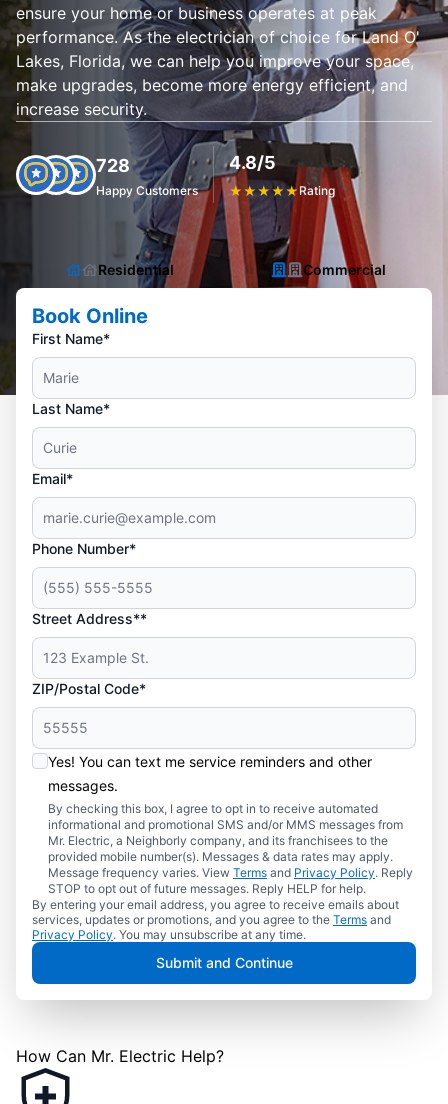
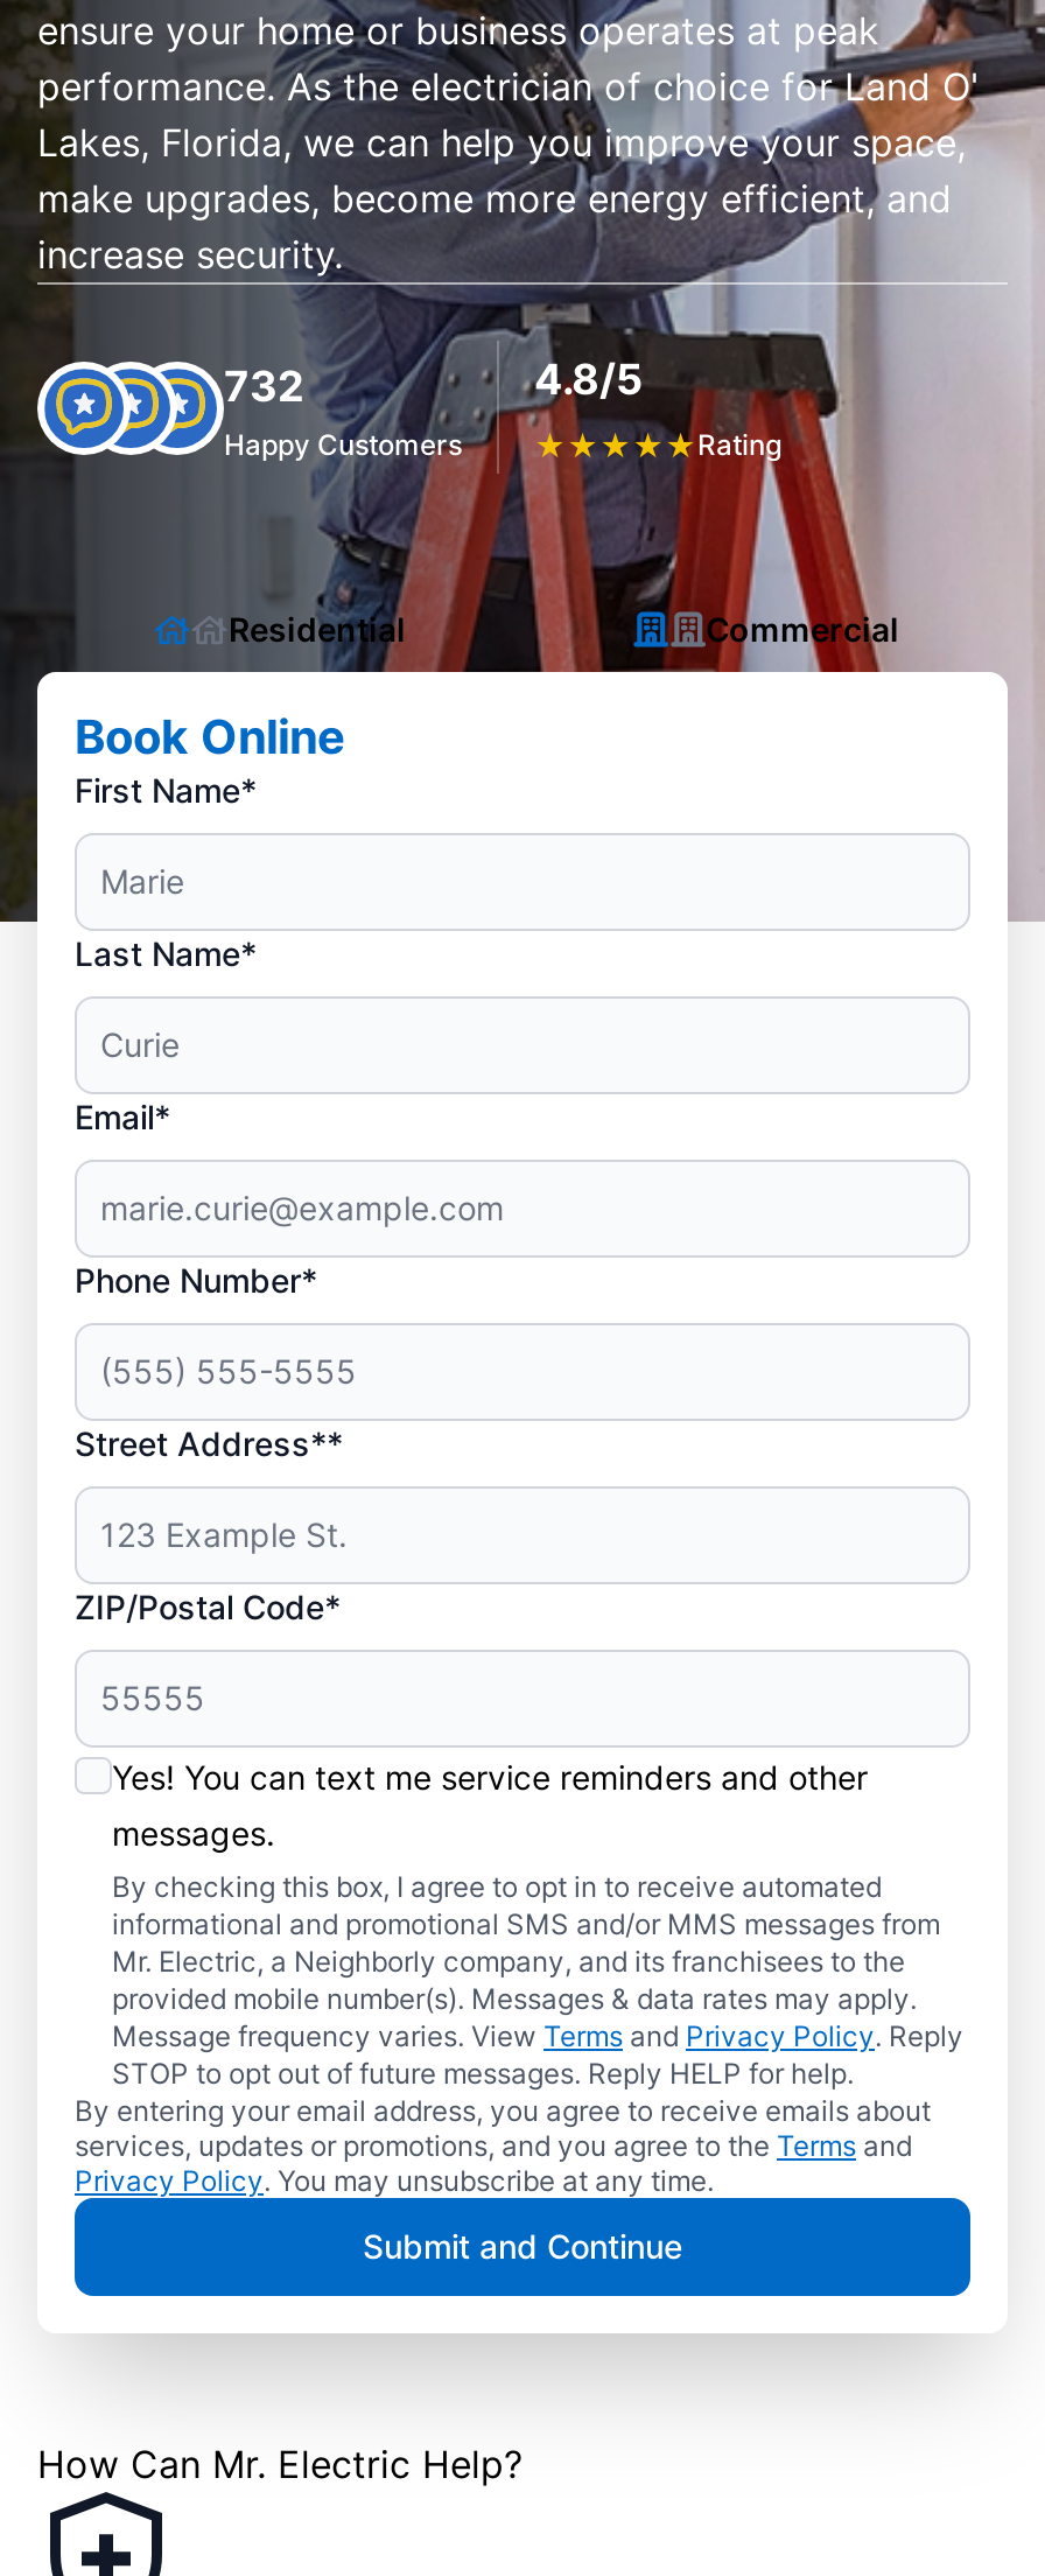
- 728
+ 732
